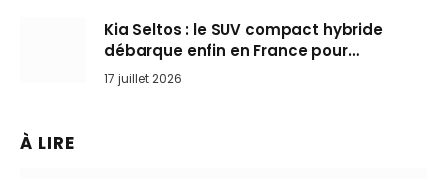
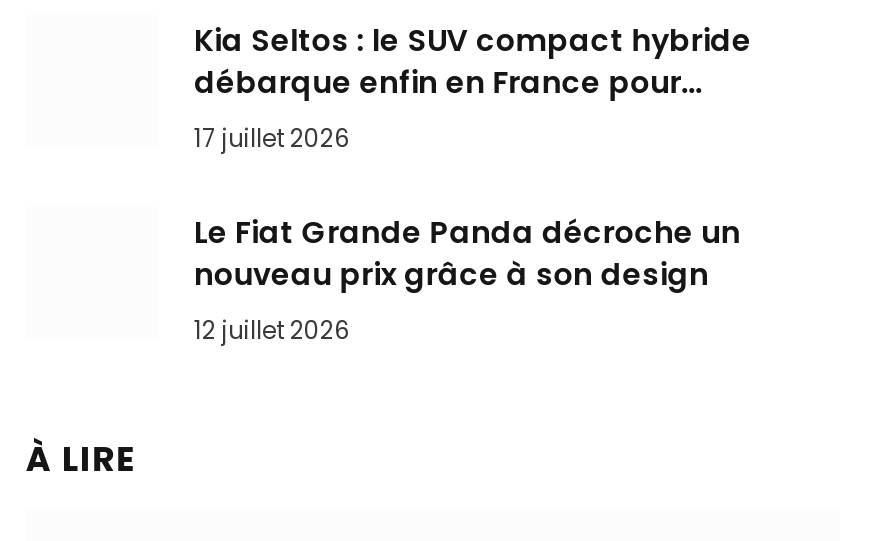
+ Le Fiat Grande Panda décroche un
+ nouveau prix grâce à son design
+ 12 juillet 2026
